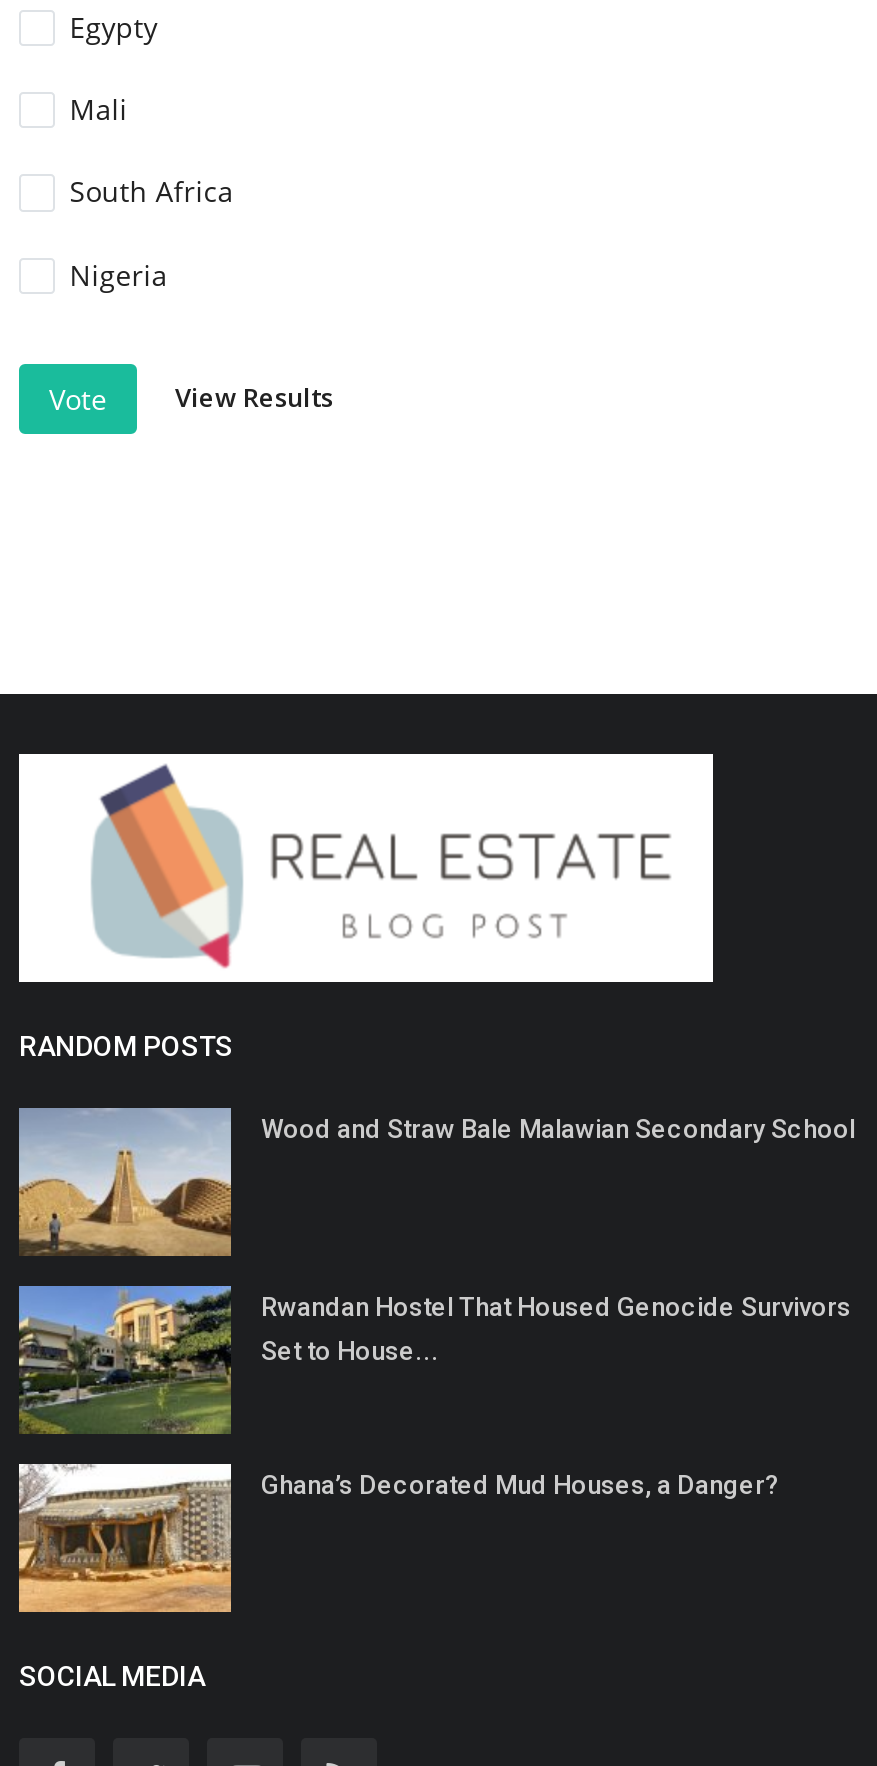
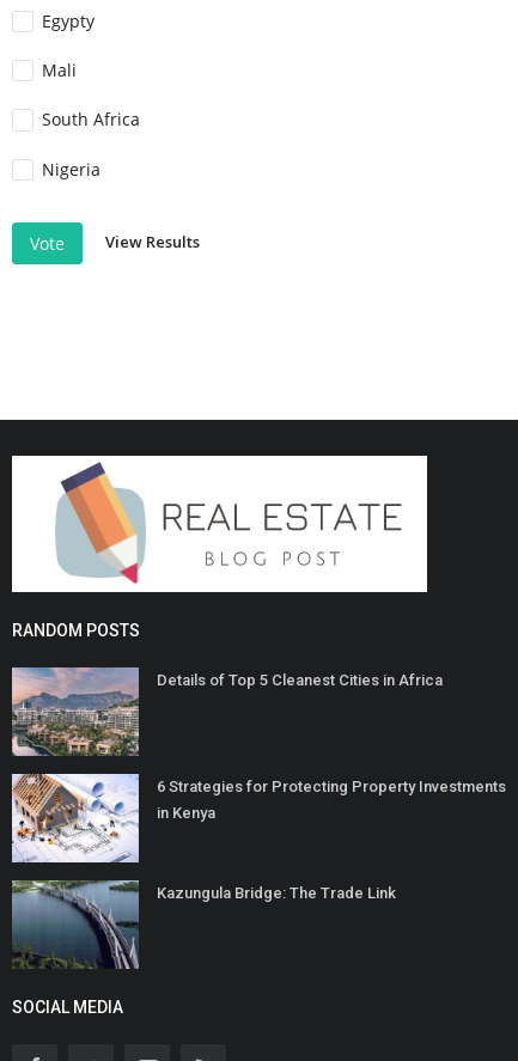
- [image]
- Wood and Straw Bale Malawian Secondary School
+ [image]
+ Details of Top 5 Cleanest Cities in Africa

- [image]
- Rwandan Hostel That Housed Genocide Survivors
+ [image]
+ 6 Strategies for Protecting Property Investments

- Set to House...
+ in Kenya

- [image]
- Ghana’s Decorated Mud Houses, a Danger?
+ [image]
+ Kazungula Bridge: The Trade Link
